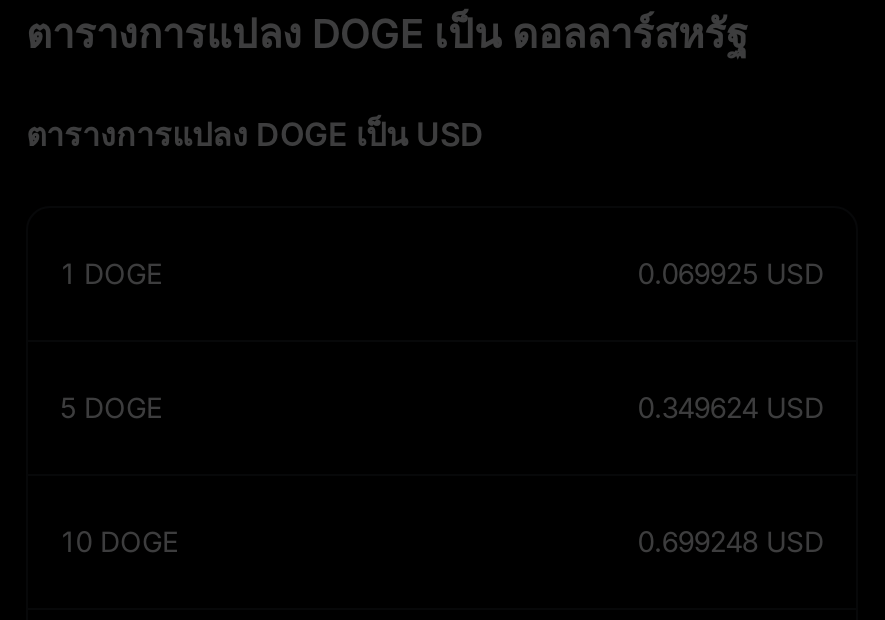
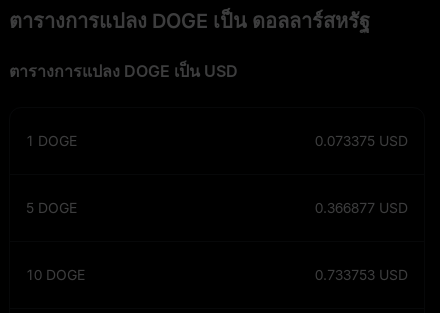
- 0.069925 USD
+ 0.073375 USD

- 0.349624 USD
+ 0.366877 USD

- 0.699248 USD
+ 0.733753 USD
